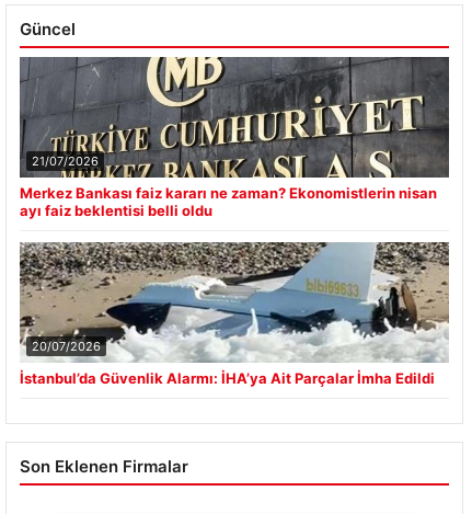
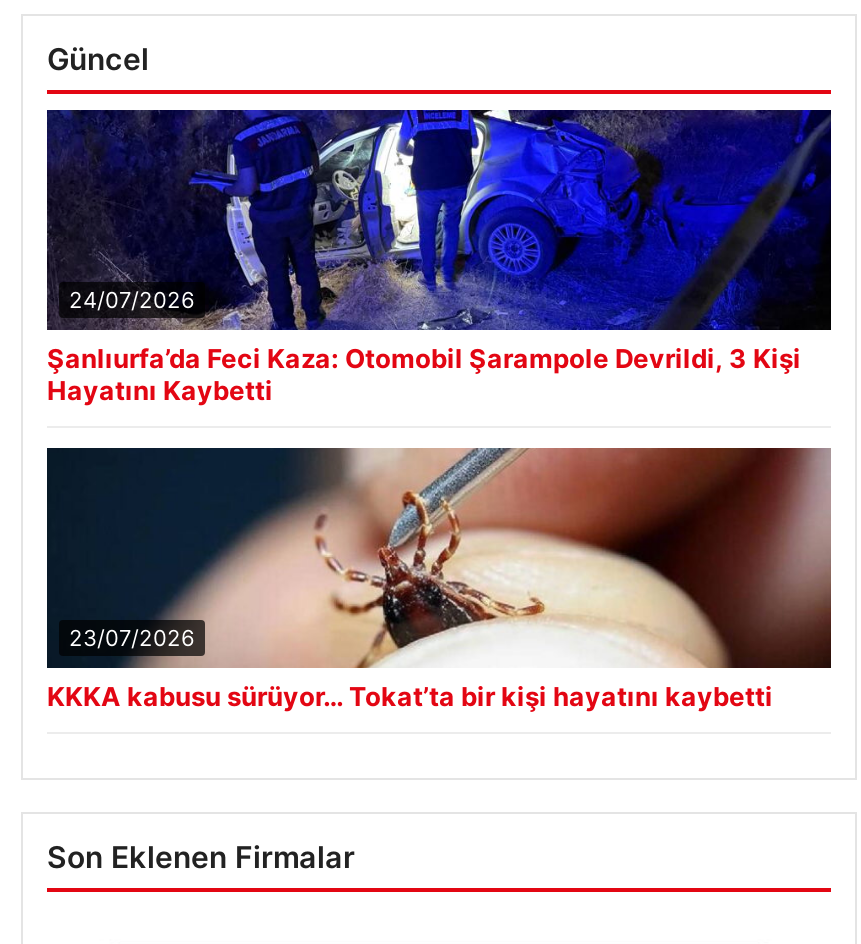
- [image]
- 21/07/2026
+ [image]
+ 24/07/2026

- Merkez Bankası faiz kararı ne zaman? Ekonomistlerin nisan
- ayı faiz beklentisi belli oldu
+ Şanlıurfa’da Feci Kaza: Otomobil Şarampole Devrildi, 3 Kişi
+ Hayatını Kaybetti

- [image]
- 20/07/2026
+ [image]
+ 23/07/2026

- İstanbul’da Güvenlik Alarmı: İHA’ya Ait Parçalar İmha Edildi
+ KKKA kabusu sürüyor… Tokat’ta bir kişi hayatını kaybetti
